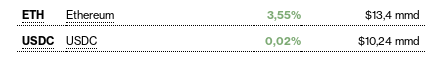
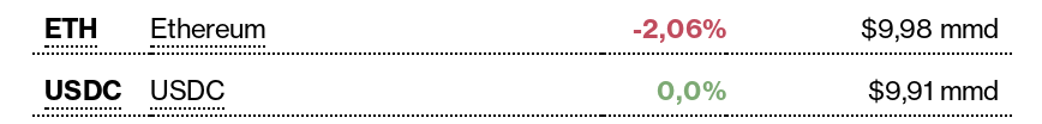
- 3,55%
+ -2,06%

- $13,4 mmd
+ $9,98 mmd

- 0,02%
+ 0,0%

- $10,24 mmd
+ $9,91 mmd
